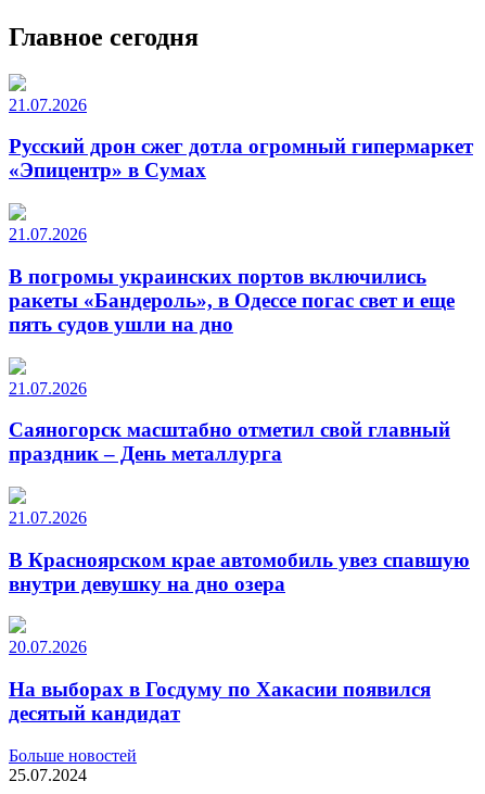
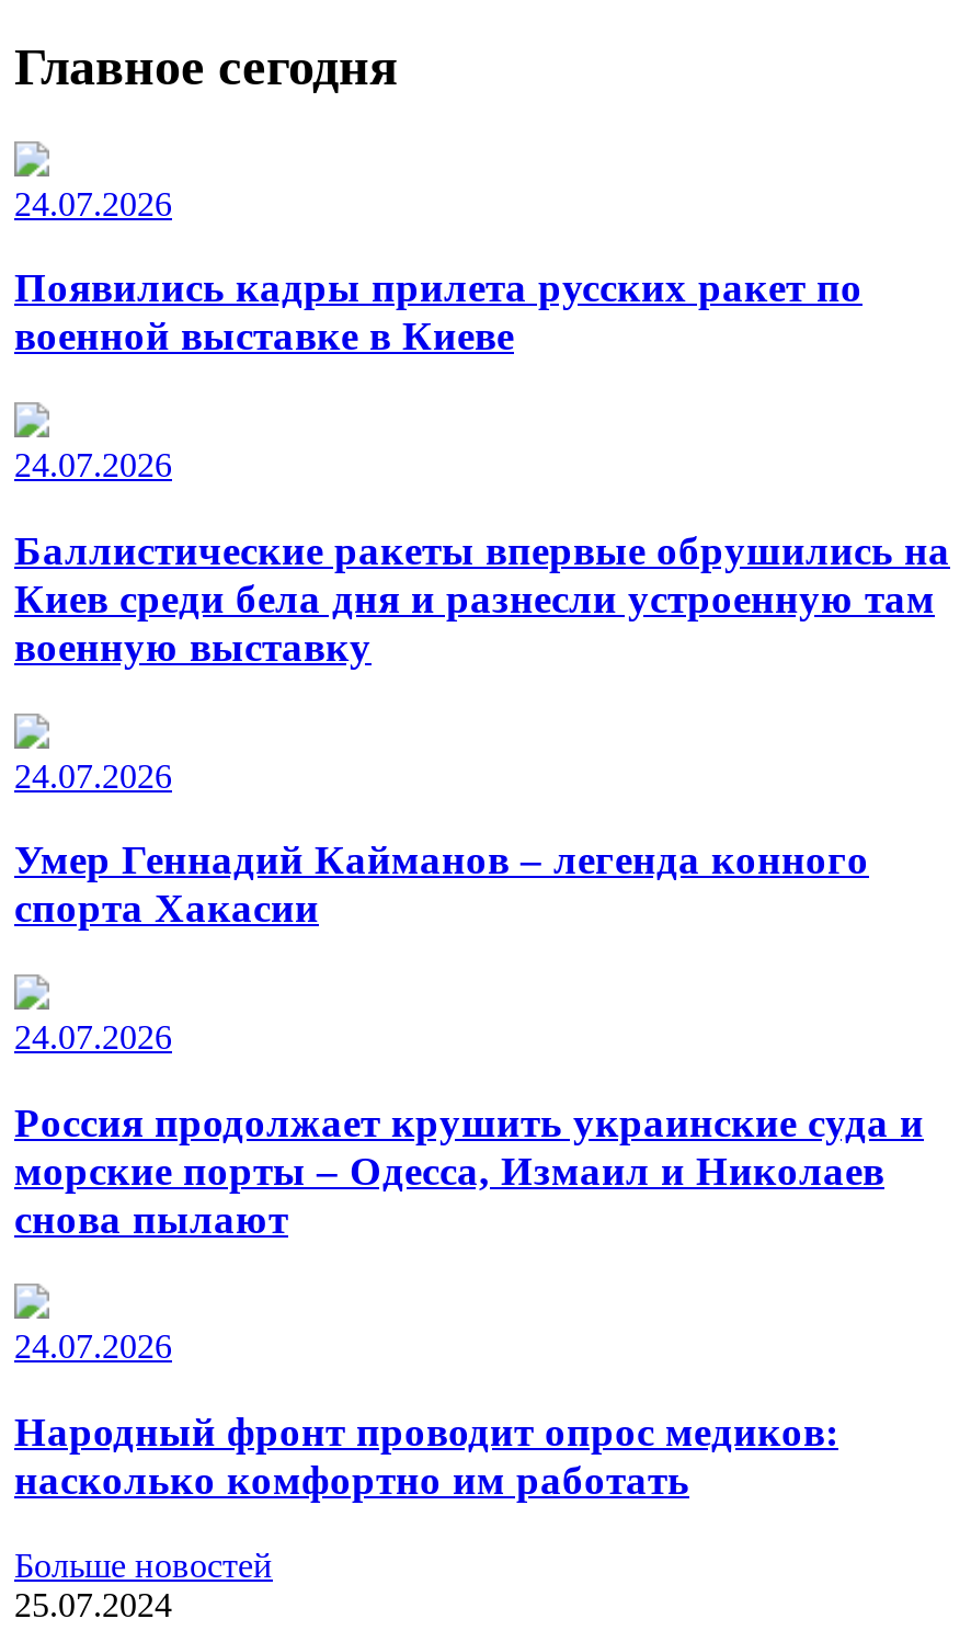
- 21.07.2026
+ 24.07.2026

- Русский дрон сжег дотла огромный гипермаркет
- «Эпицентр» в Сумах
+ Появились кадры прилета русских ракет по
+ военной выставке в Киеве

- 21.07.2026
+ 24.07.2026

- В погромы украинских портов включились
- ракеты «Бандероль», в Одессе погас свет и еще
- пять судов ушли на дно
+ Баллистические ракеты впервые обрушились на
+ Киев среди бела дня и разнесли уcтроенную там
+ военную выставку

- 21.07.2026
+ 24.07.2026

- Саяногорск масштабно отметил свой главный
- праздник – День металлурга
+ Умер Геннадий Кайманов – легенда конного
+ спорта Хакасии

- 21.07.2026
+ 24.07.2026

- В Красноярском крае автомобиль увез спавшую
- внутри девушку на дно озера
+ Россия продолжает крушить украинские суда и
+ морские порты – Одесса, Измаил и Николаев
+ снова пылают

- 20.07.2026
+ 24.07.2026

- На выборах в Госдуму по Хакасии появился
- десятый кандидат
+ Народный фронт проводит опрос медиков:
+ насколько комфортно им работать
